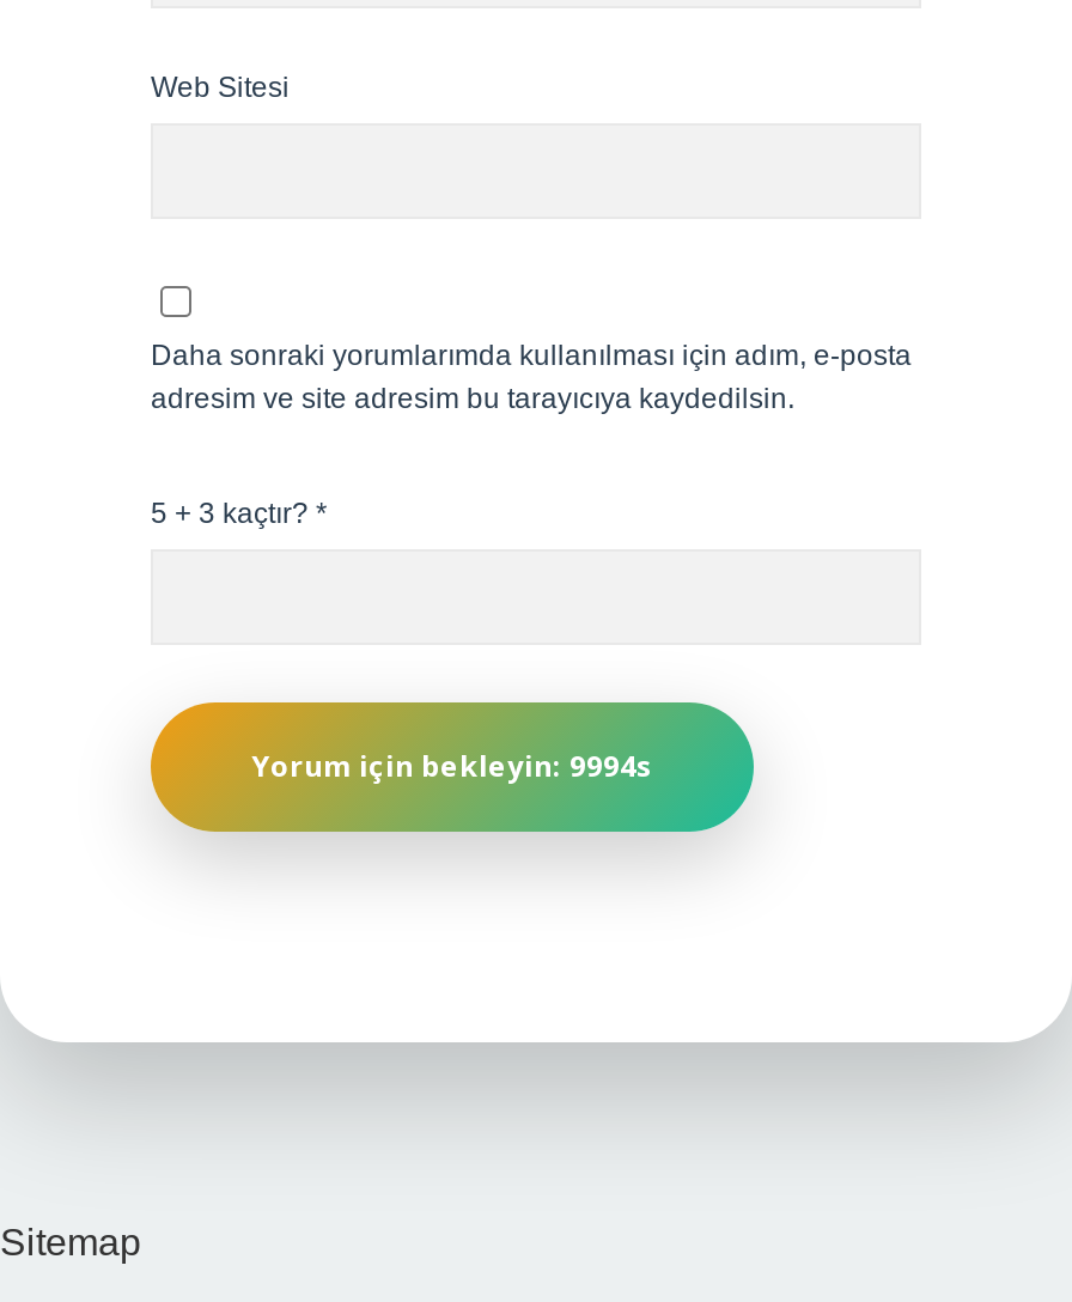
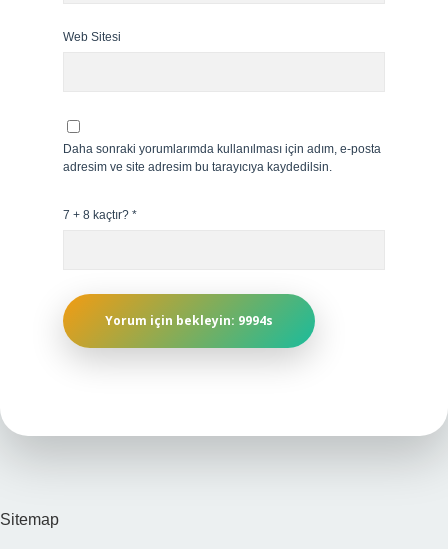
- 5 + 3 kaçtır? *
+ 7 + 8 kaçtır? *
